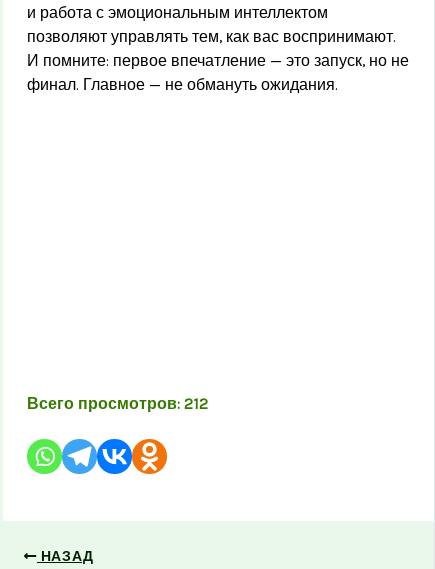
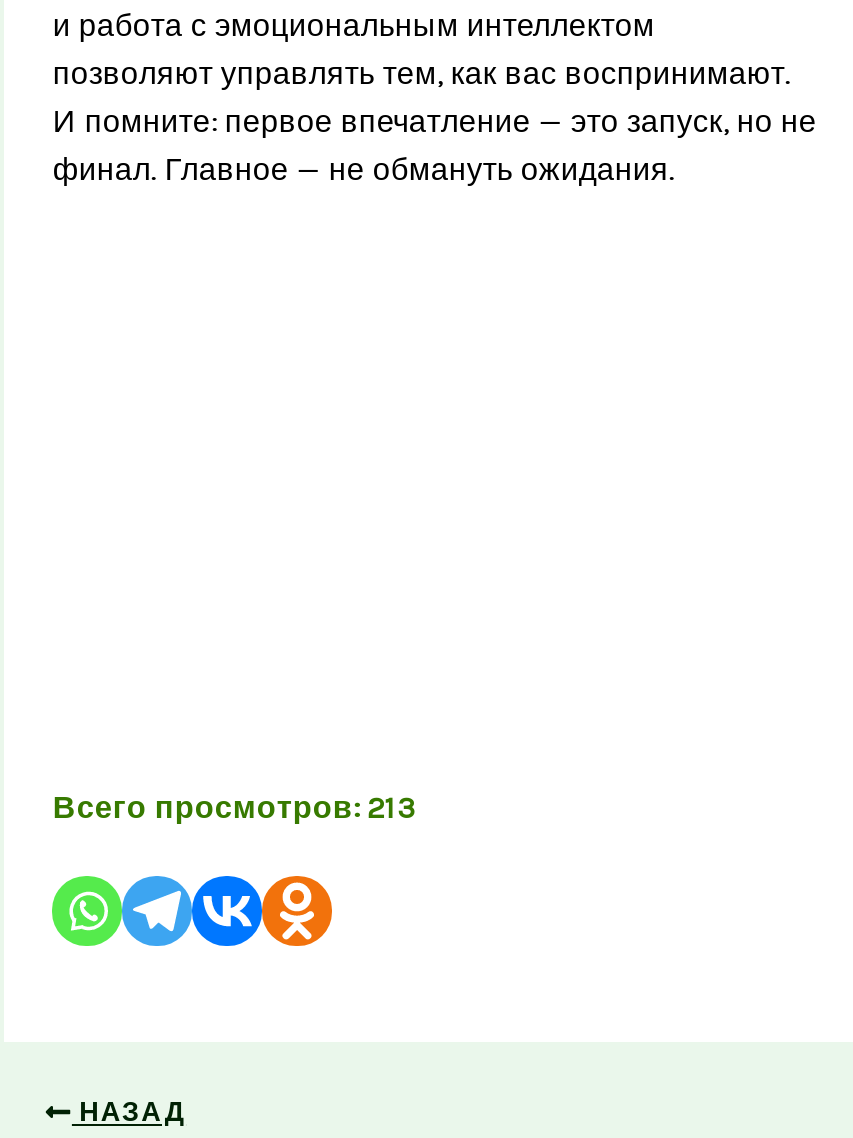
- Всего просмотров: 212
+ Всего просмотров: 213
